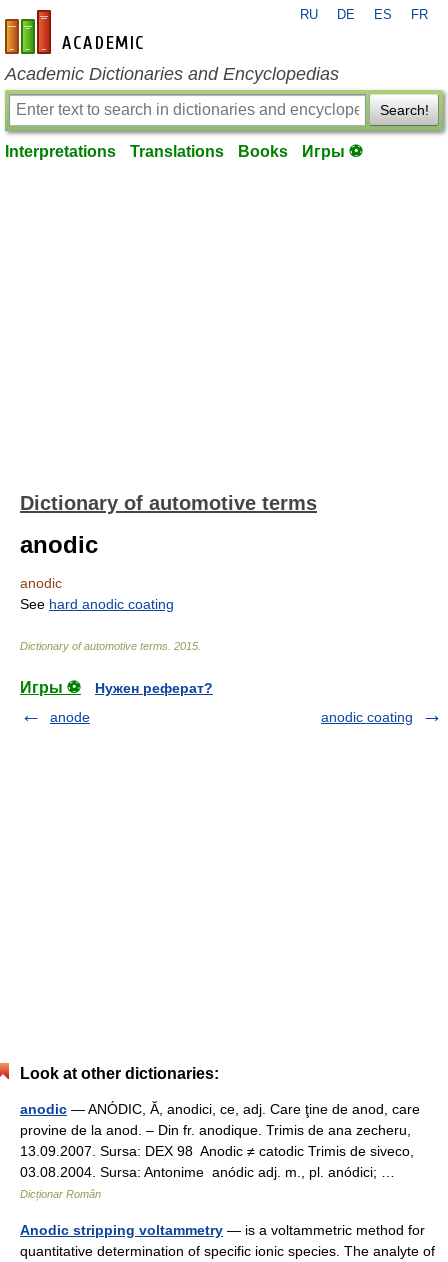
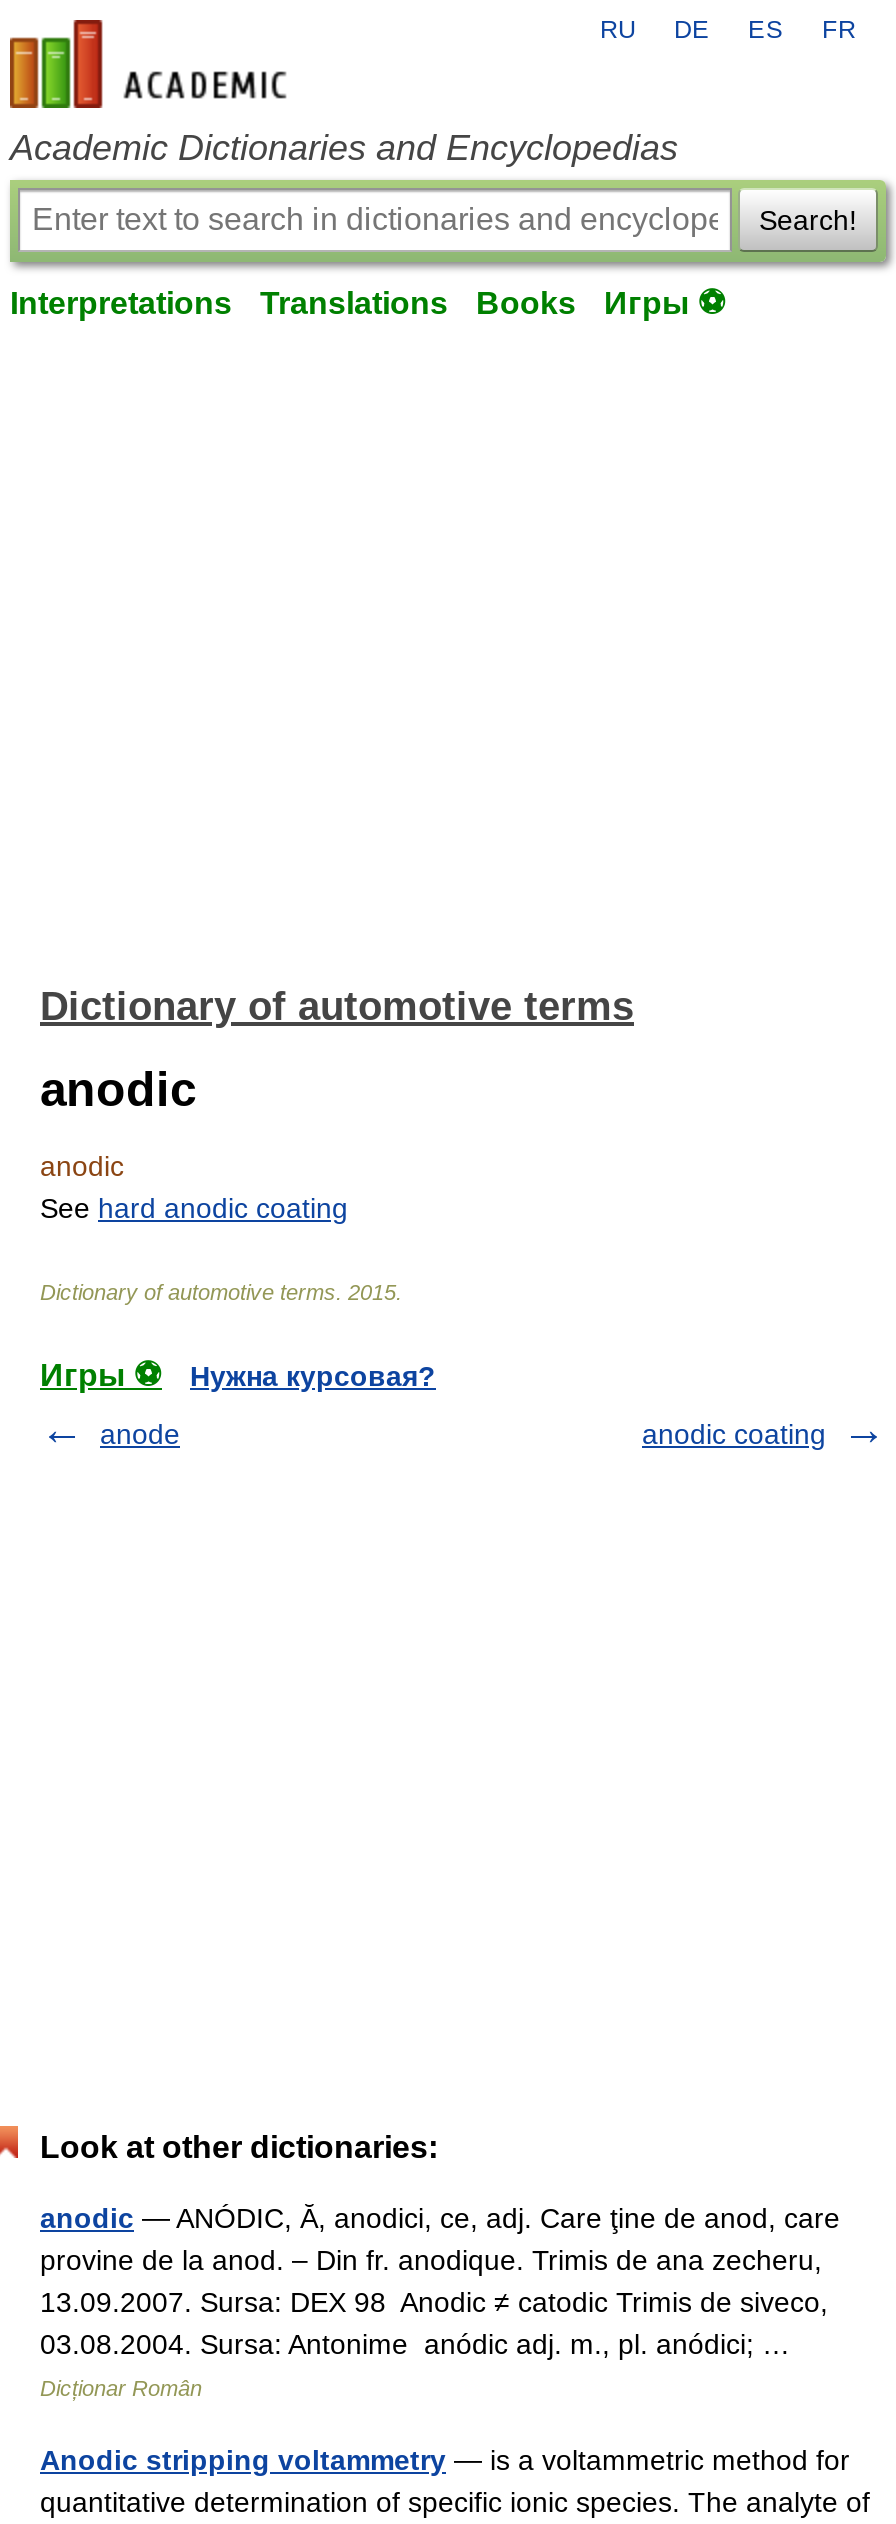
- Нужен реферат?
+ Нужна курсовая?
